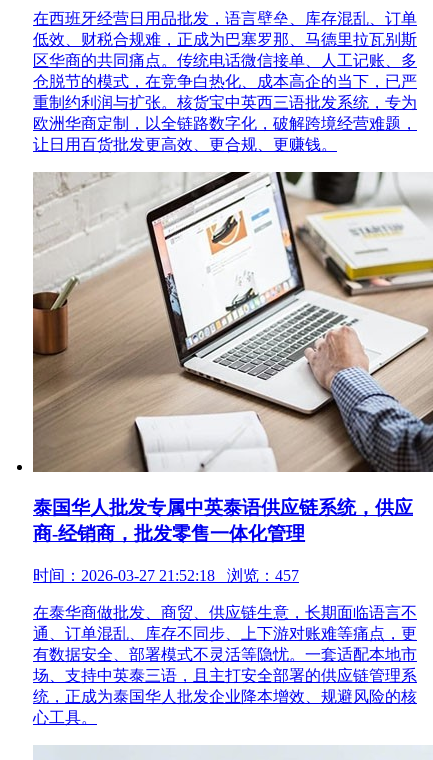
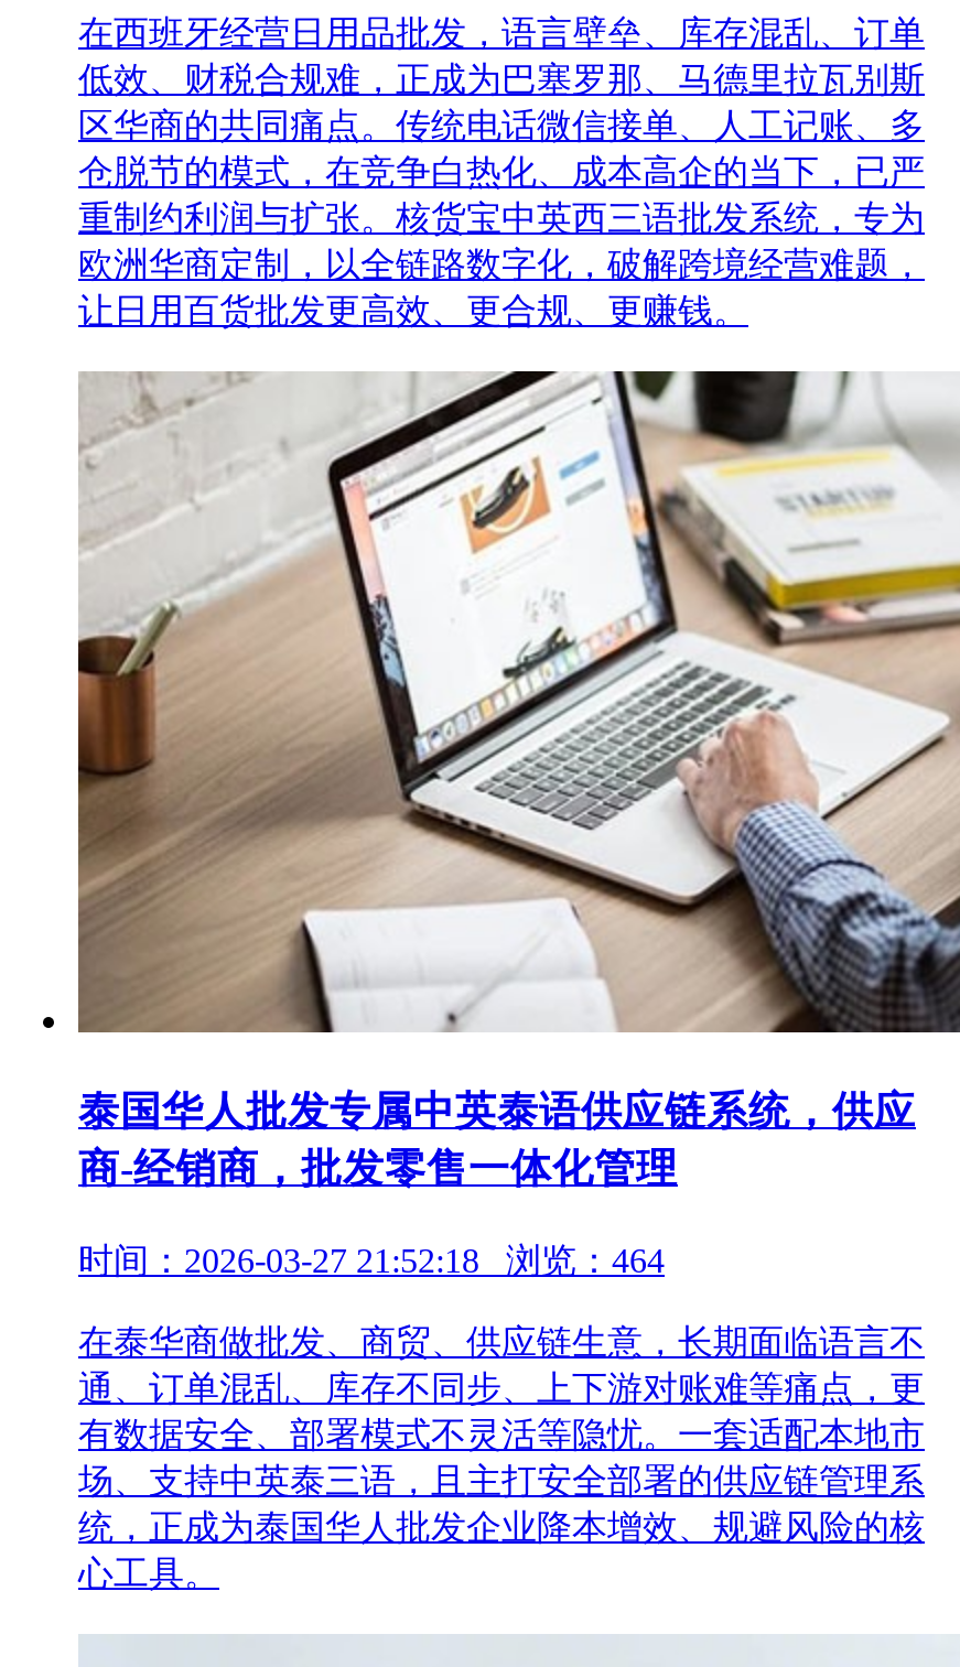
- 时间：2026-03-27 21:52:18 浏览：457
+ 时间：2026-03-27 21:52:18 浏览：464
